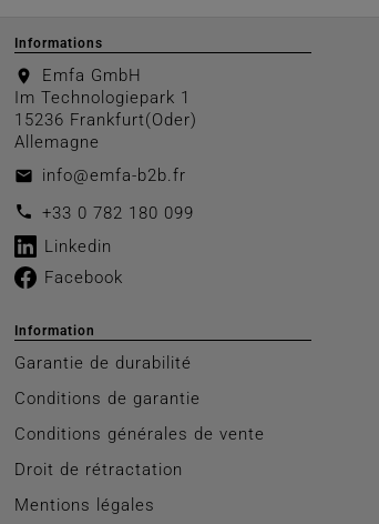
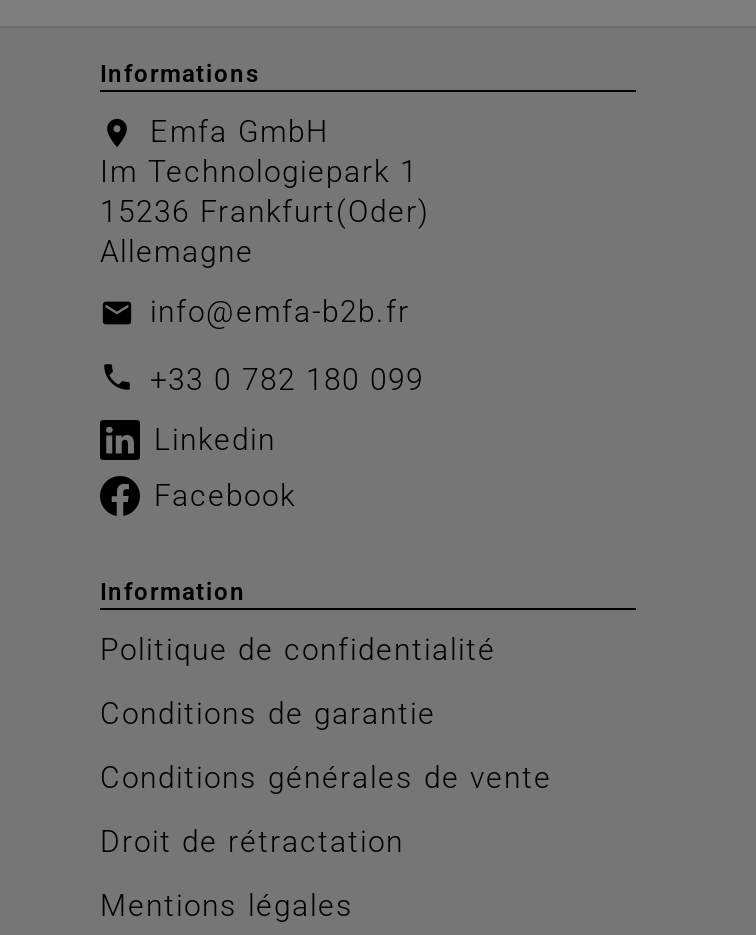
- Garantie de durabilité
+ Politique de confidentialité
